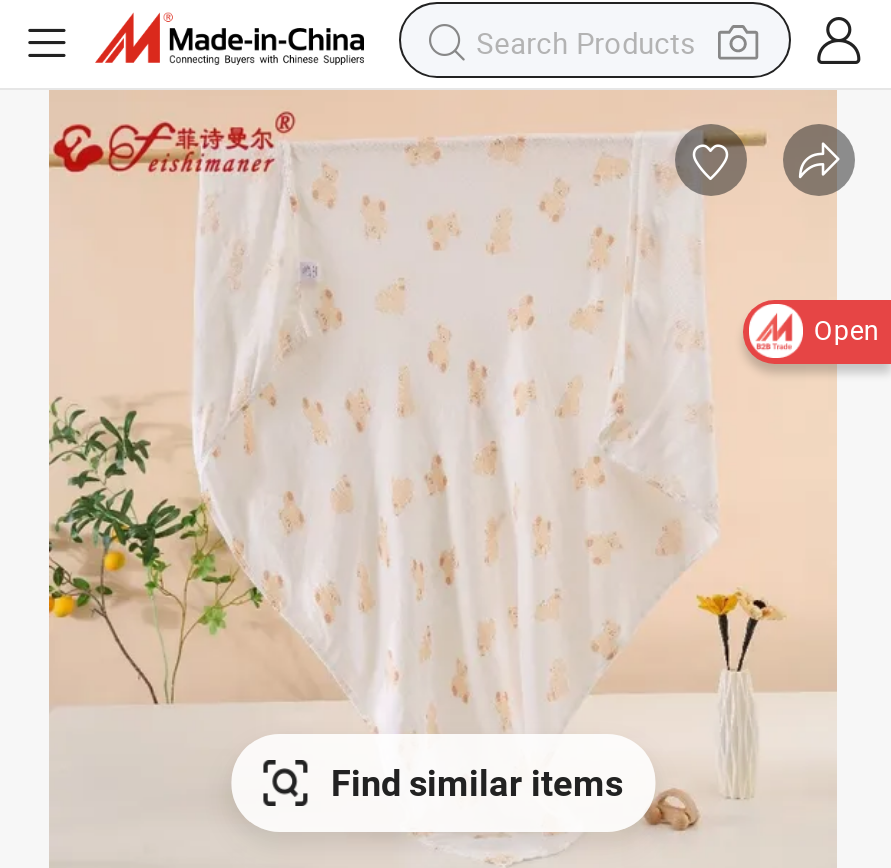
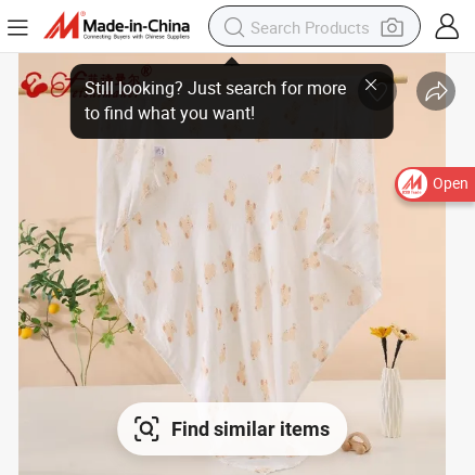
- [image]
+ [image]
